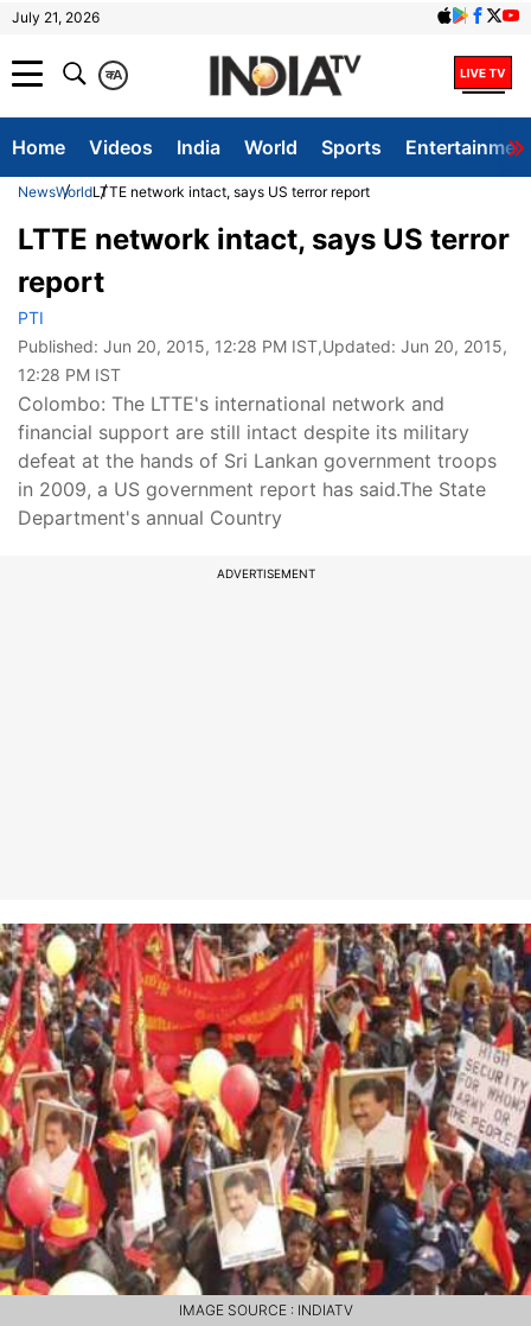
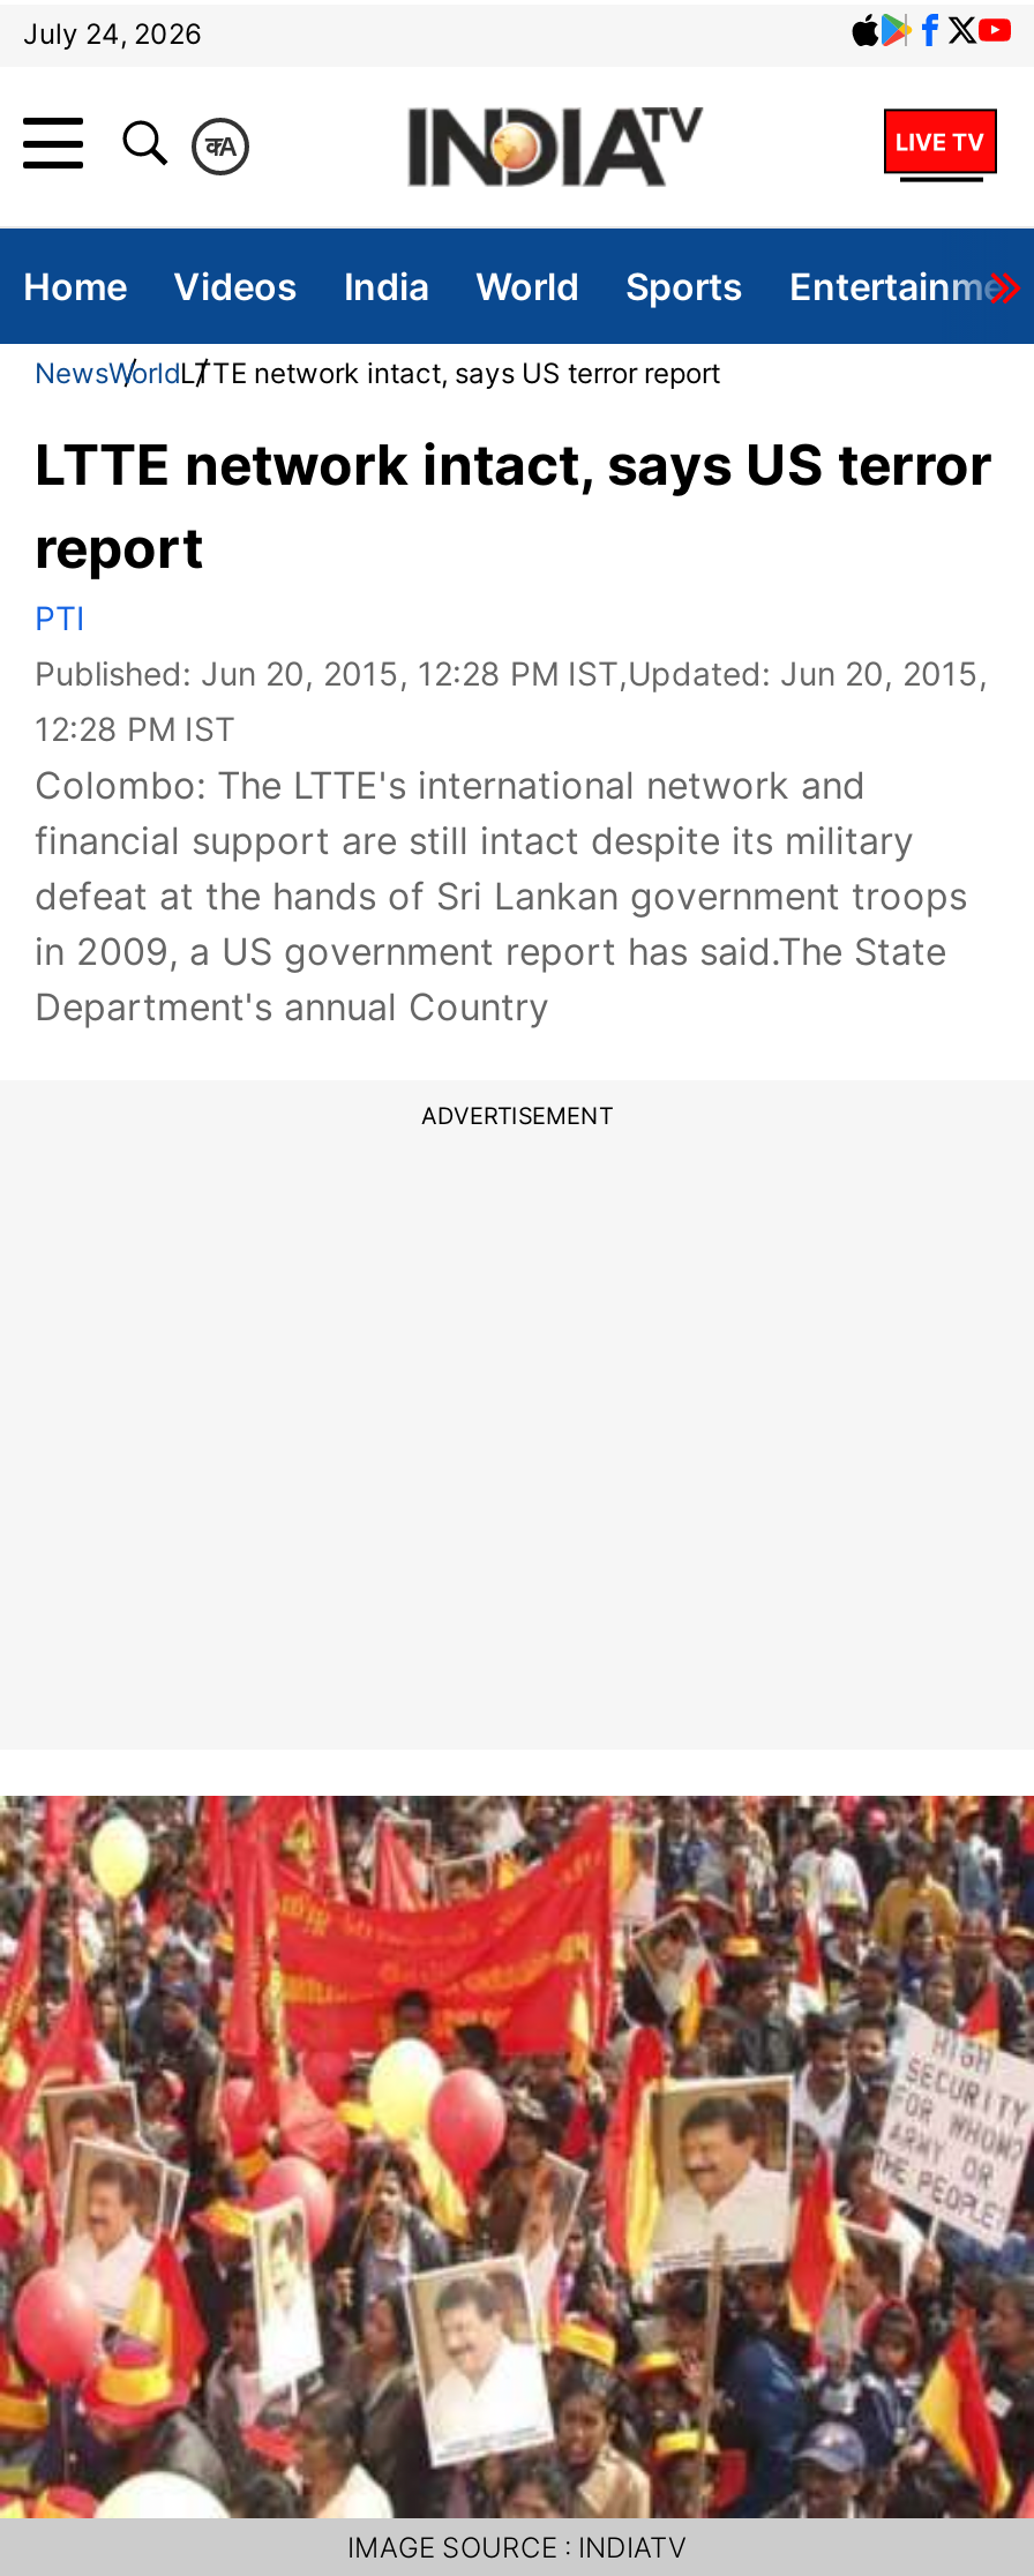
- July 21, 2026
+ July 24, 2026
